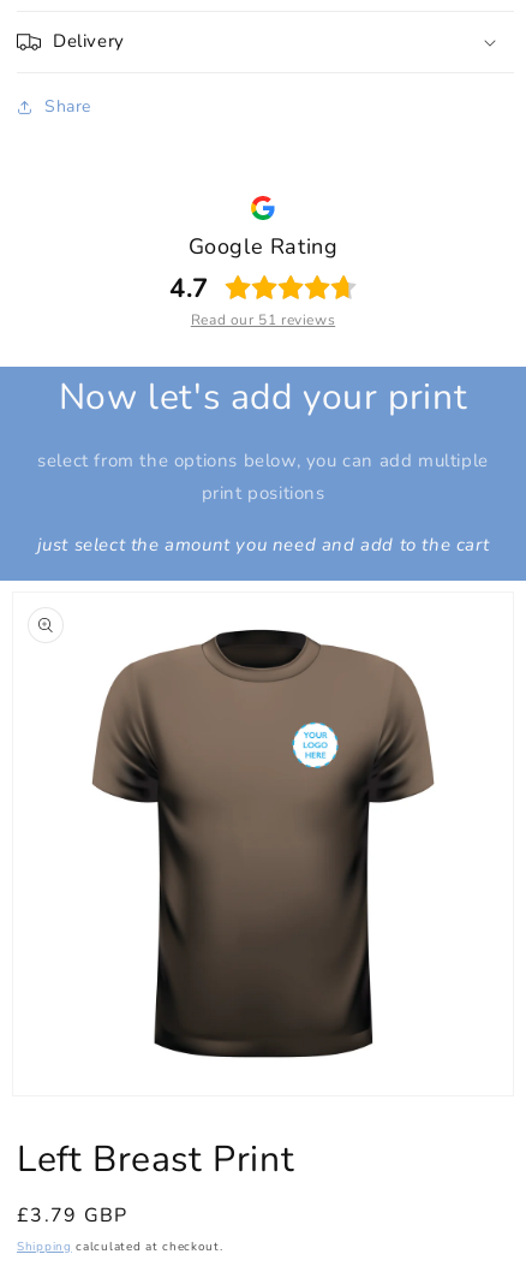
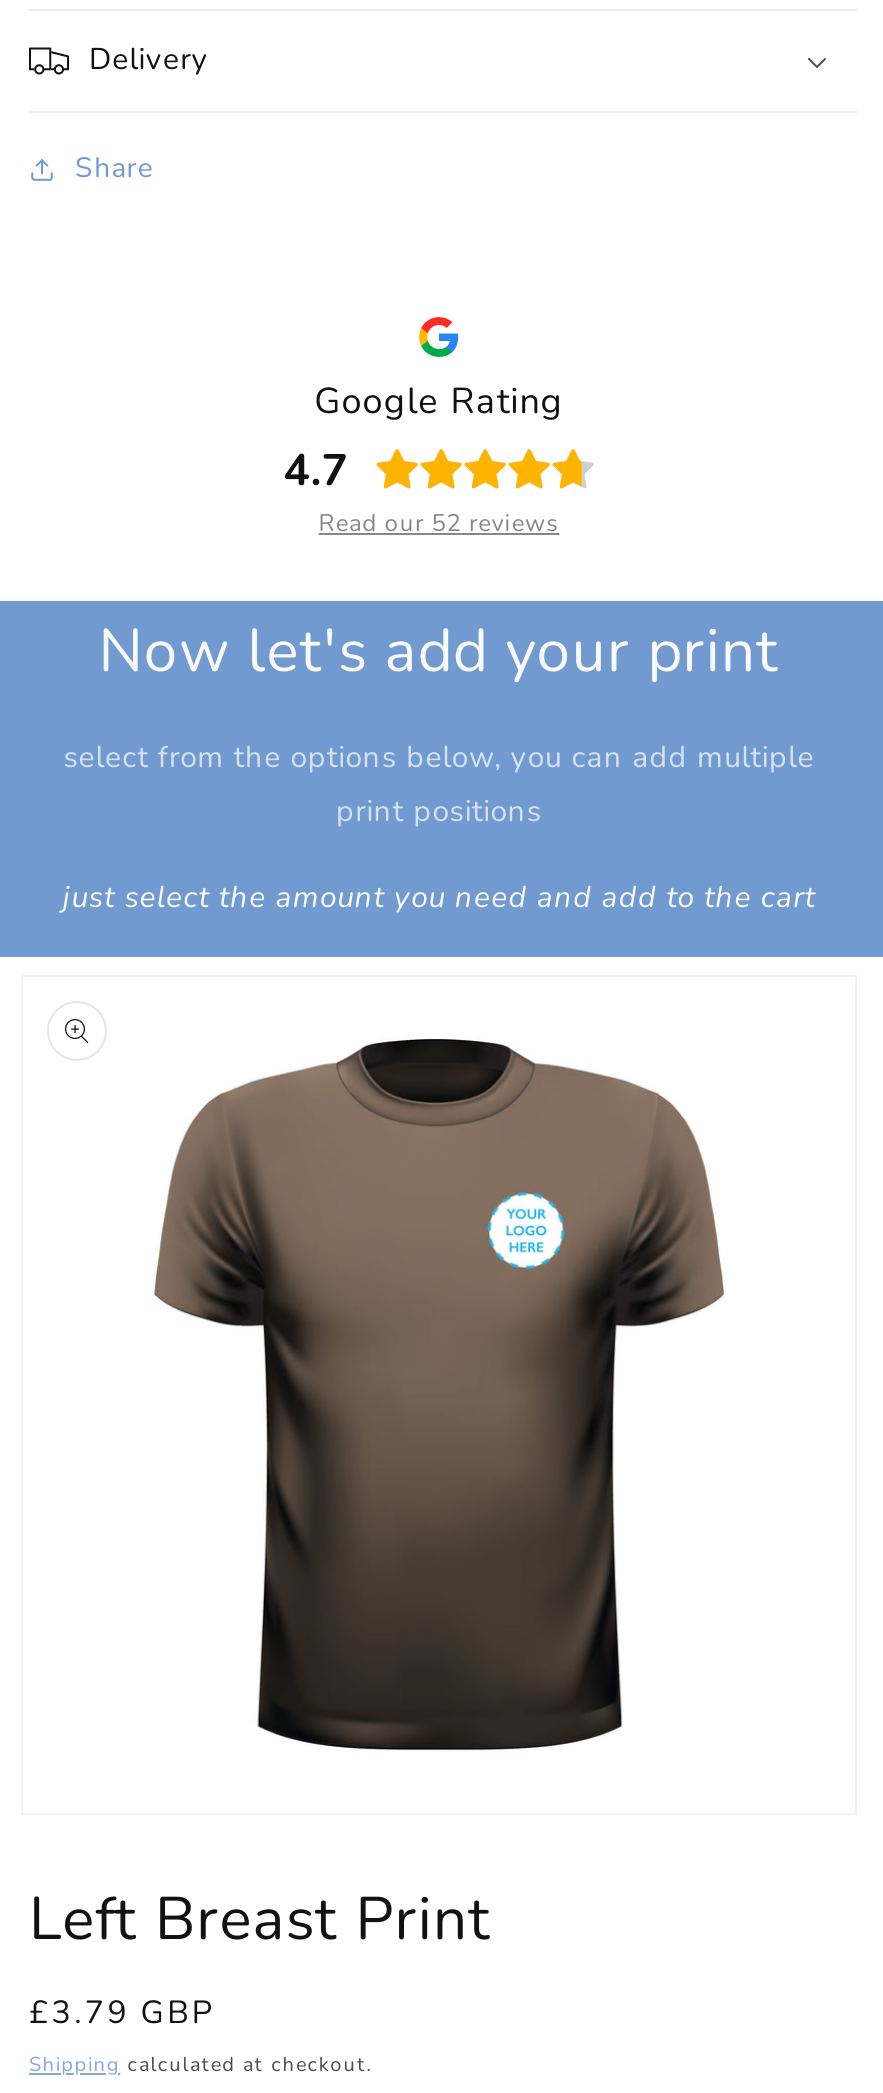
- Read our 51 reviews
+ Read our 52 reviews
